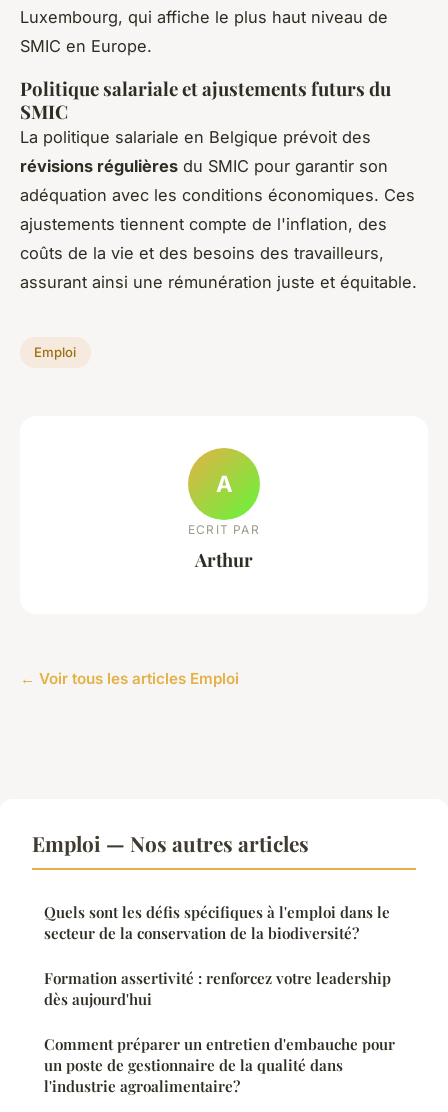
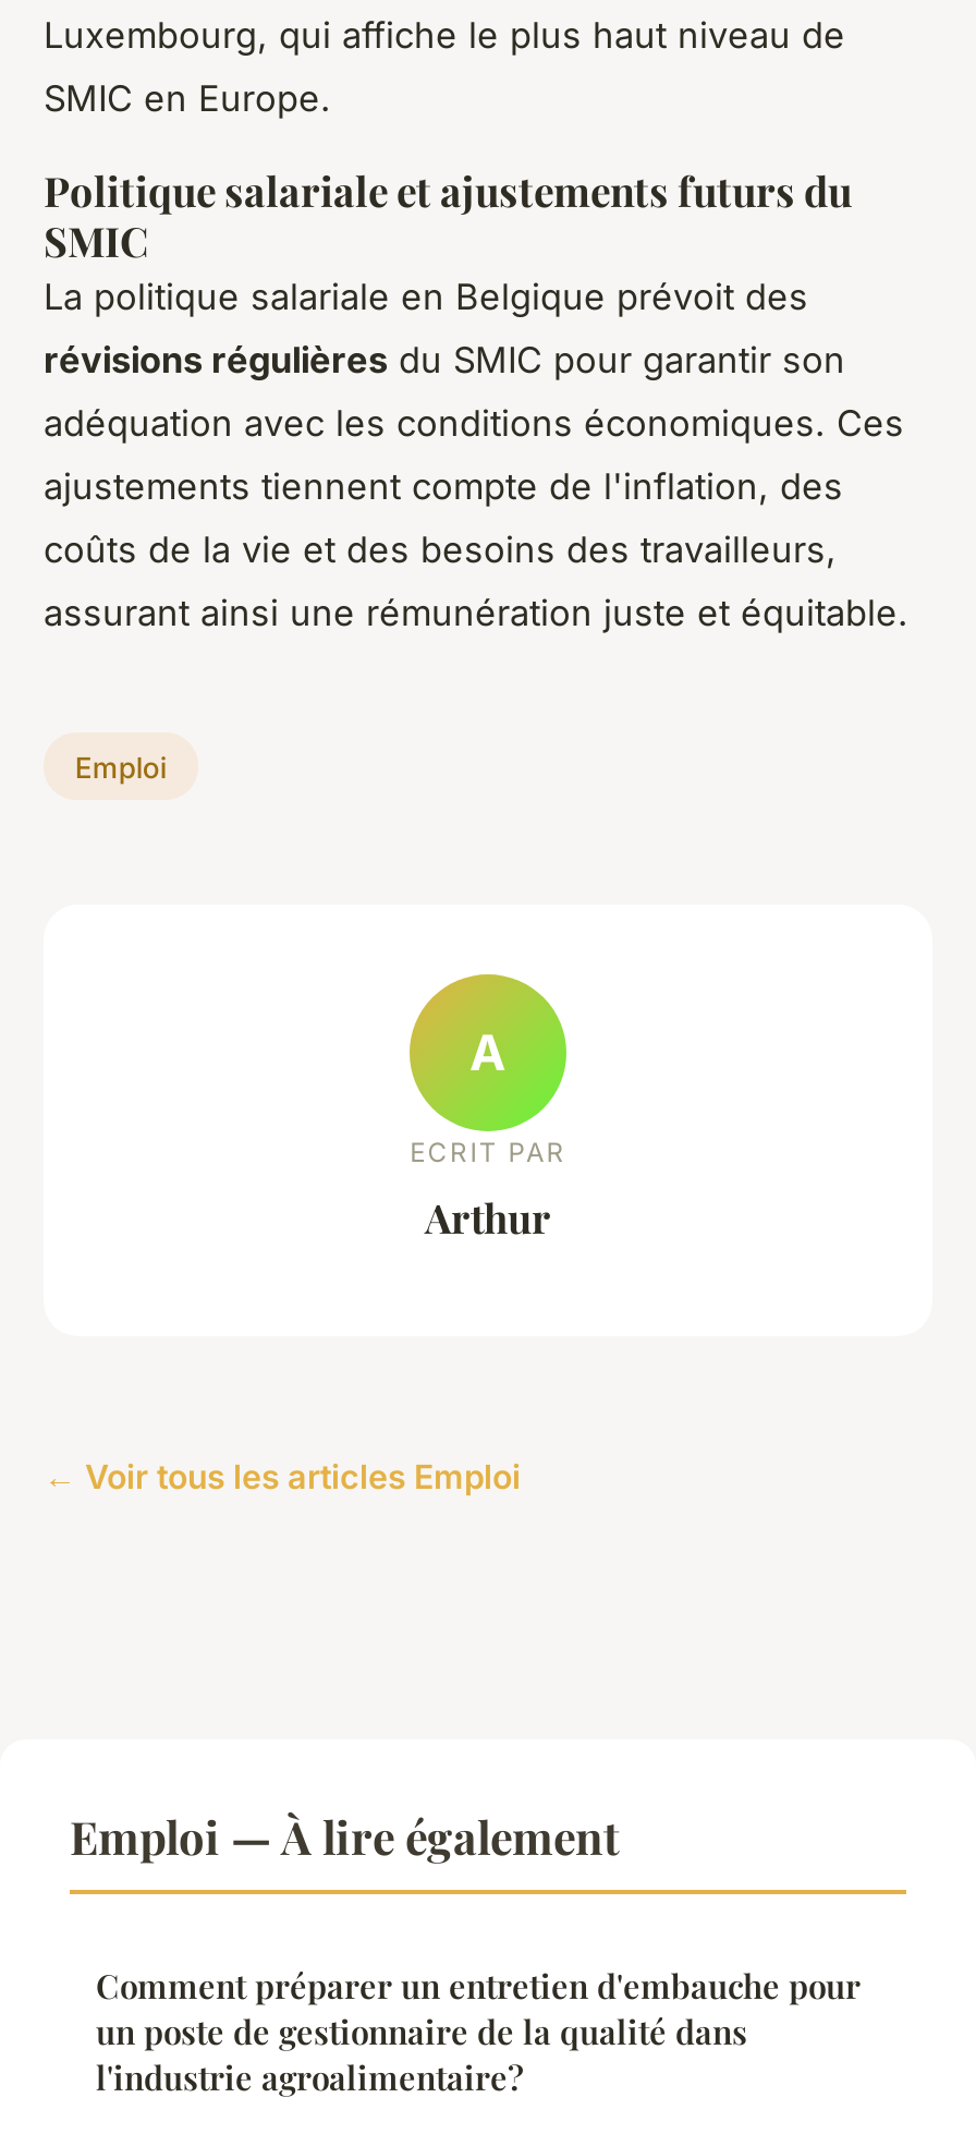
- Emploi — Nos autres articles
- Quels sont les défis spécifiques à l'emploi dans le
- secteur de la conservation de la biodiversité?
- Formation assertivité : renforcez votre leadership
- dès aujourd'hui
+ Emploi — À lire également
